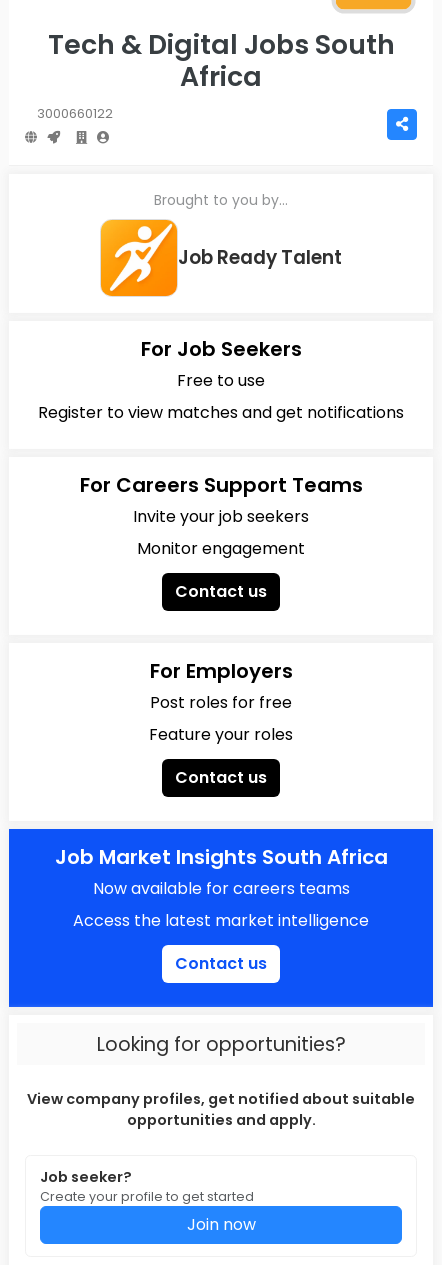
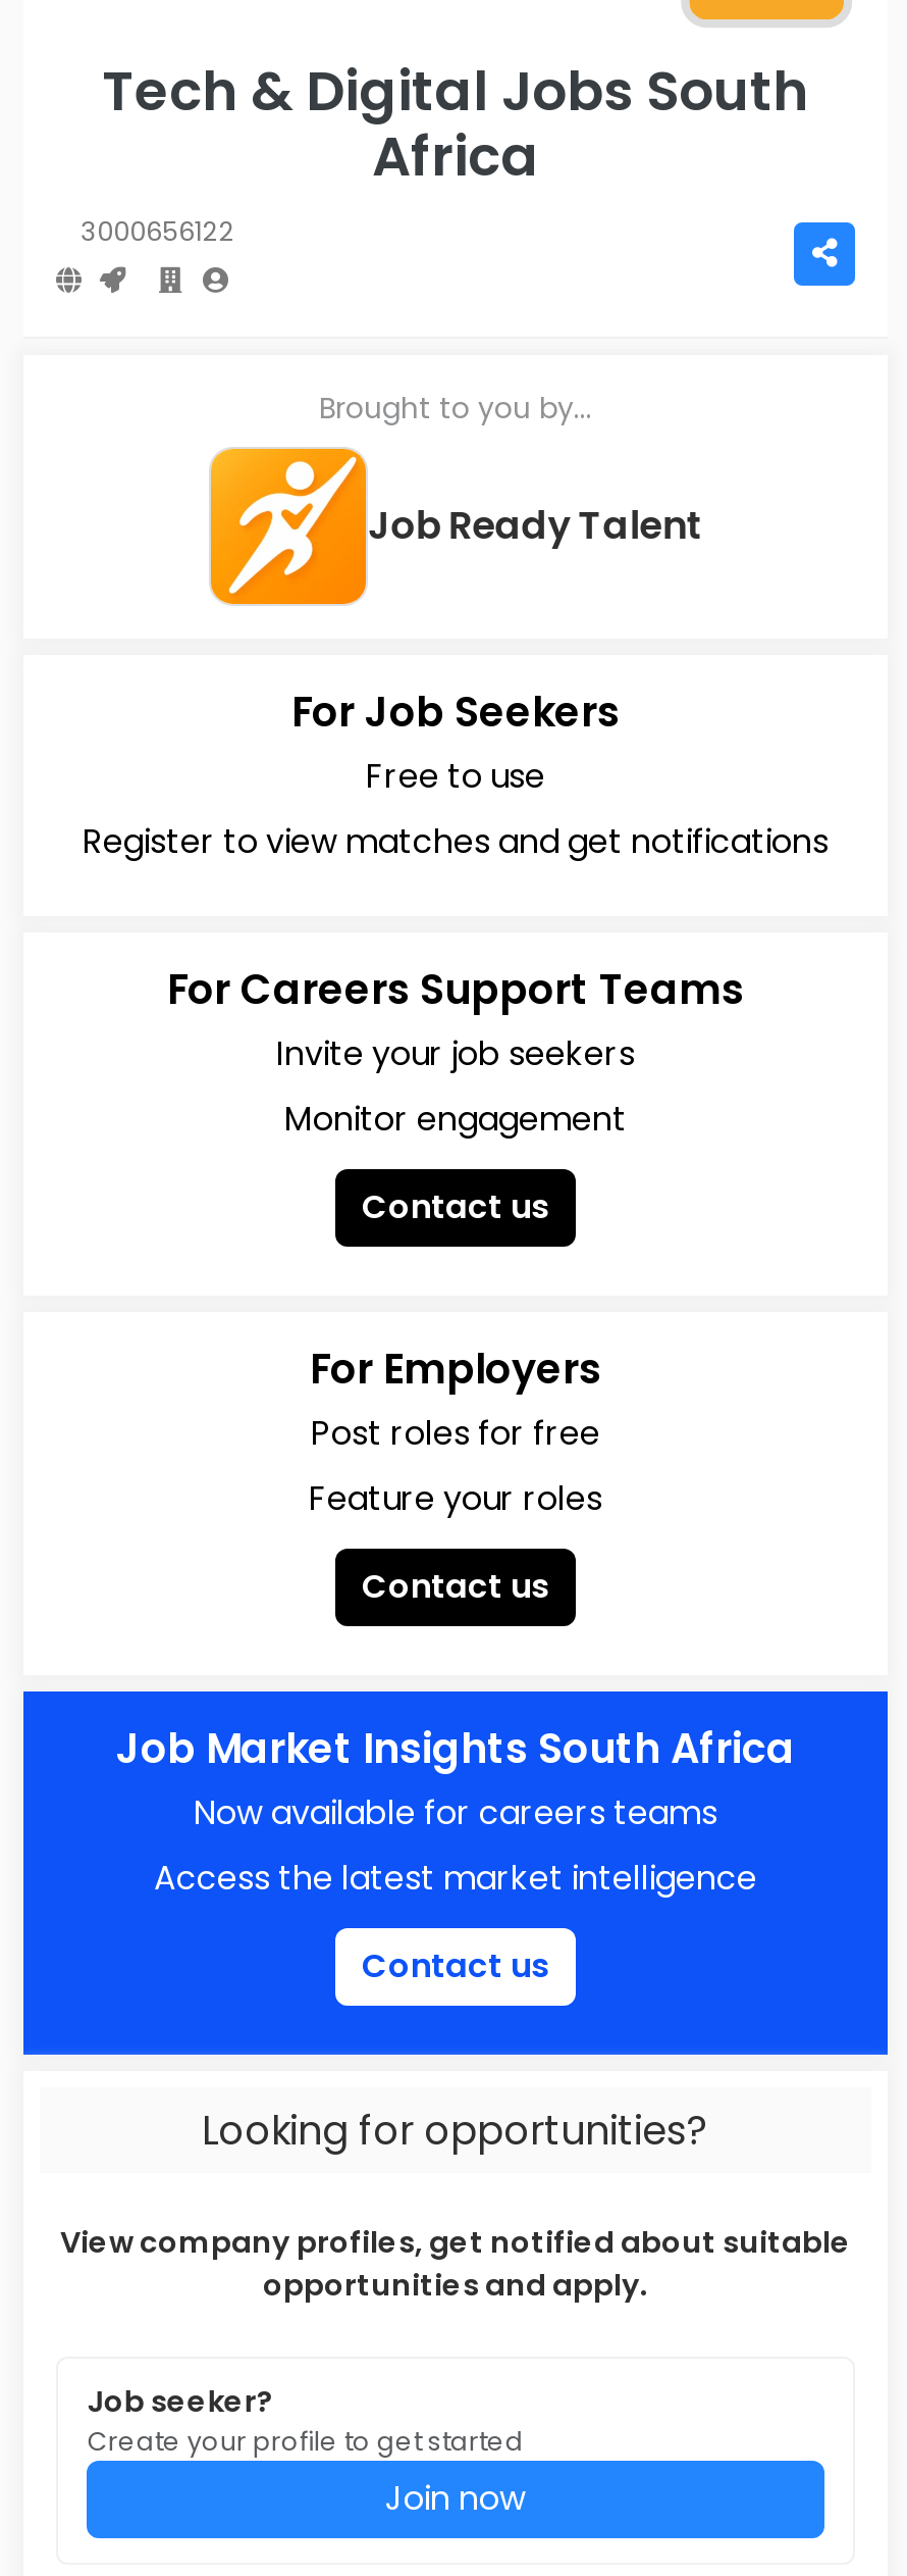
- 3000660122
+ 3000656122
